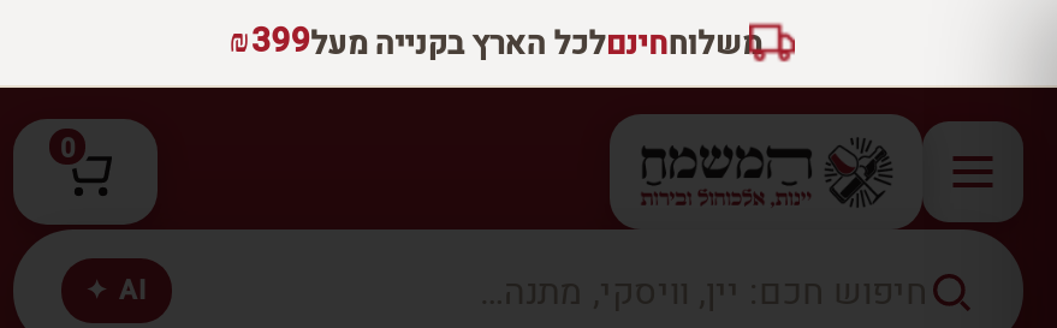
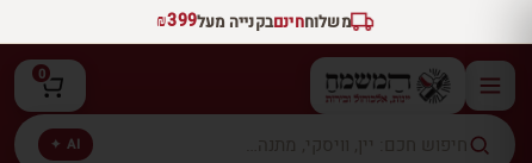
- משלוחחינםלכל הארץ בקנייה מעל₪399
+ משלוחחינםבקנייה מעל₪399
